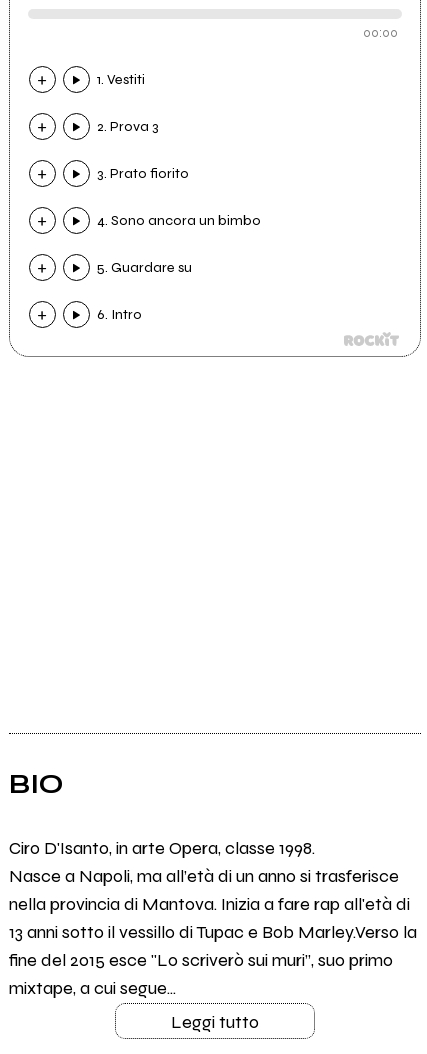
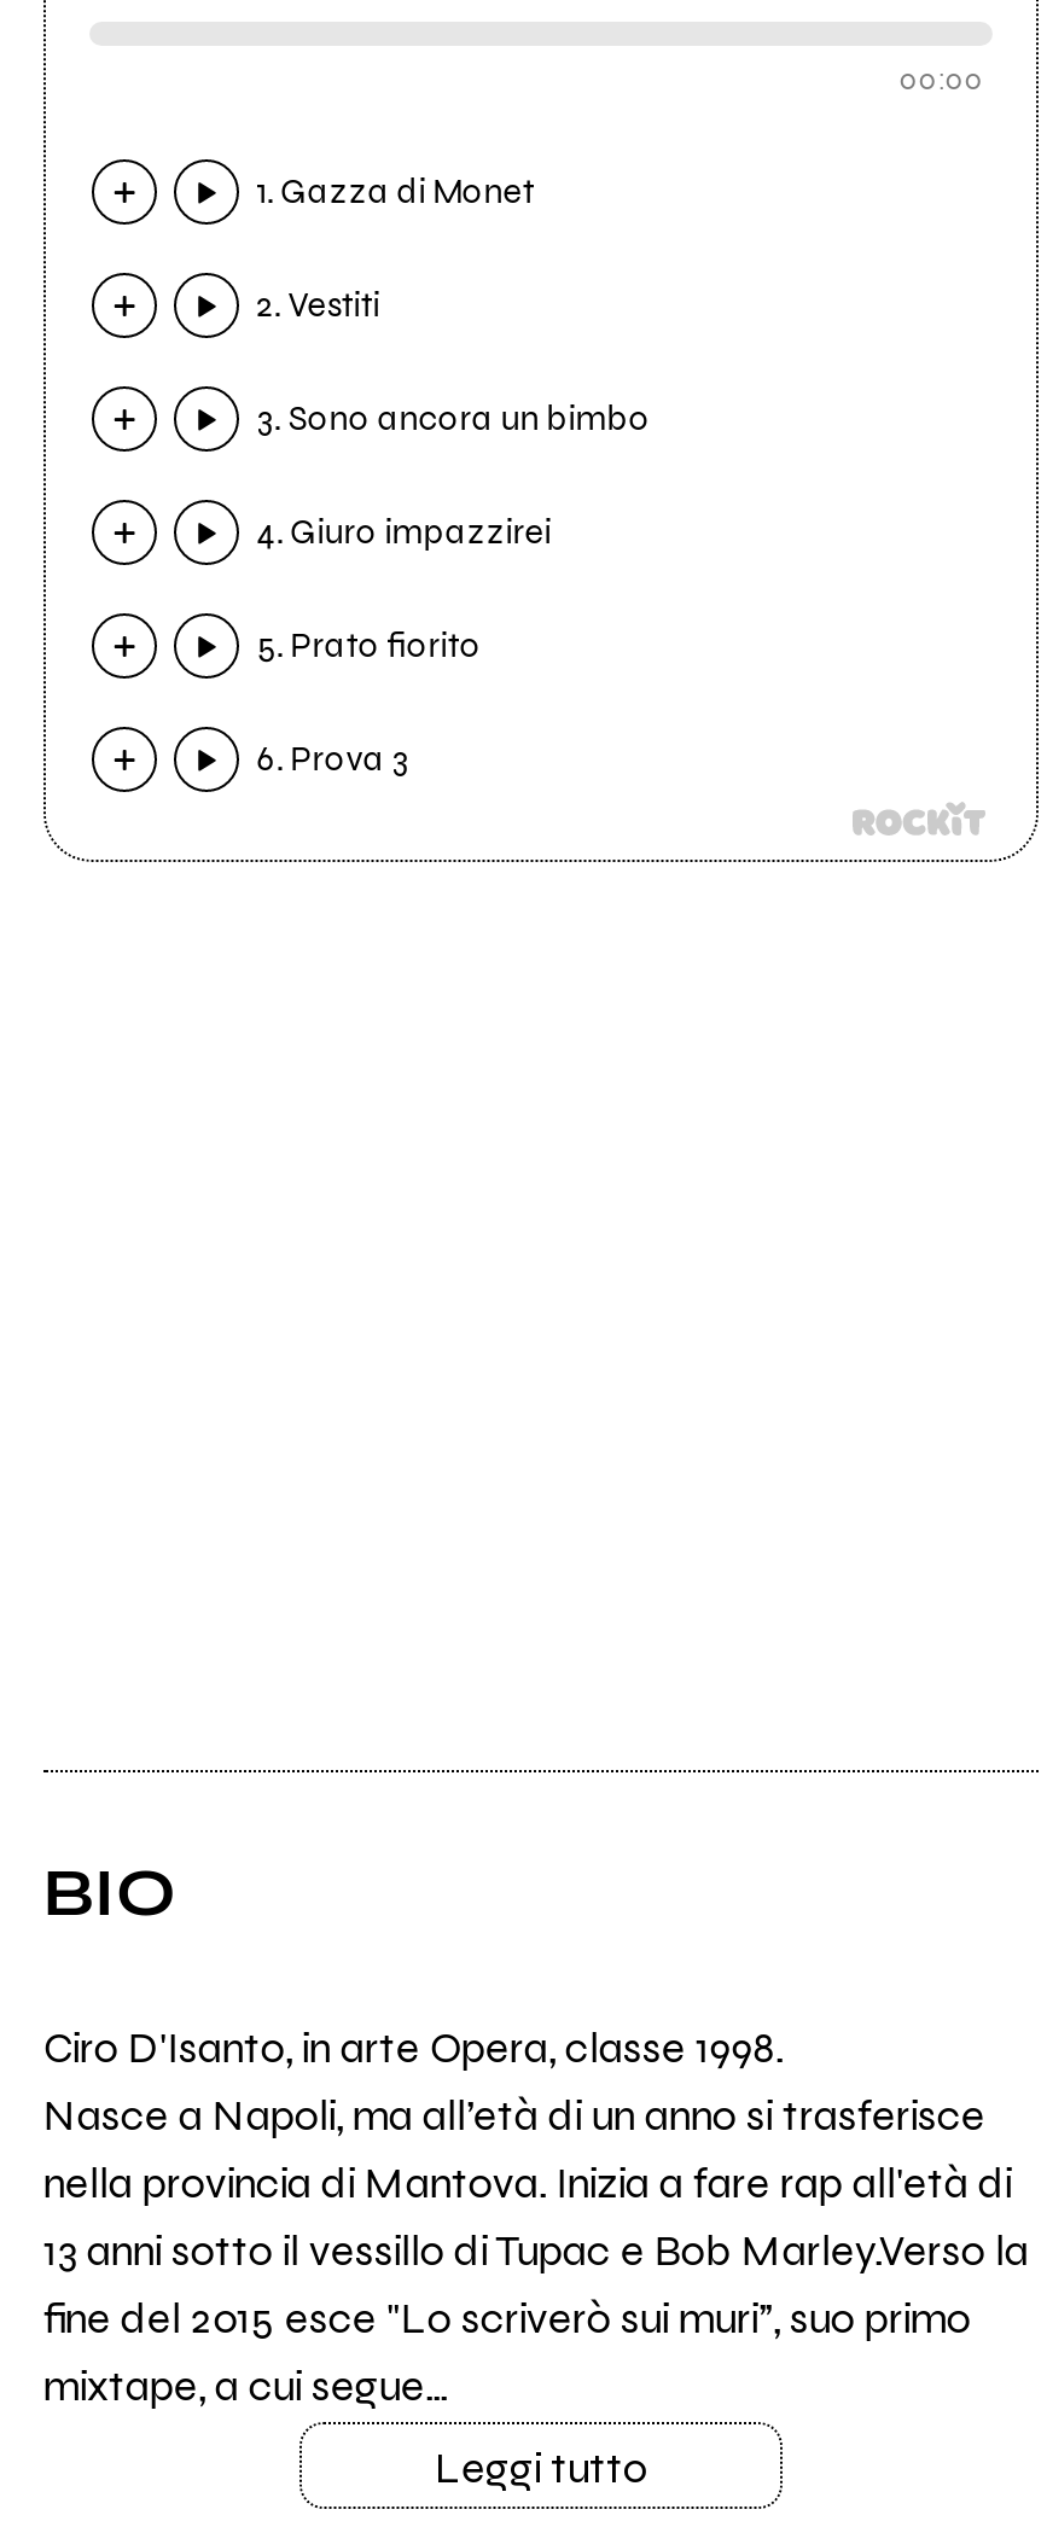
- 1. Vestiti
+ 1. Gazza di Monet

- 2. Prova 3
+ 2. Vestiti

- 3. Prato fiorito
+ 3. Sono ancora un bimbo

- 4. Sono ancora un bimbo
+ 4. Giuro impazzirei

- 5. Guardare su
+ 5. Prato fiorito

- 6. Intro
+ 6. Prova 3
